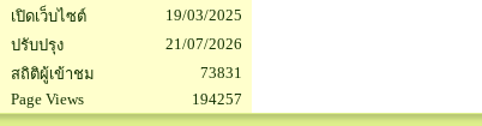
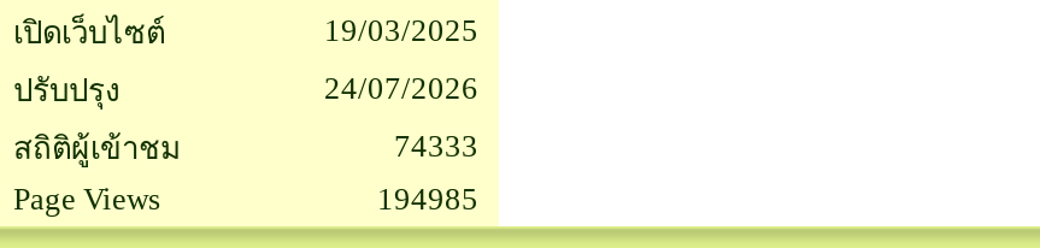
- 21/07/2026
+ 24/07/2026

- 73831
+ 74333

- 194257
+ 194985
